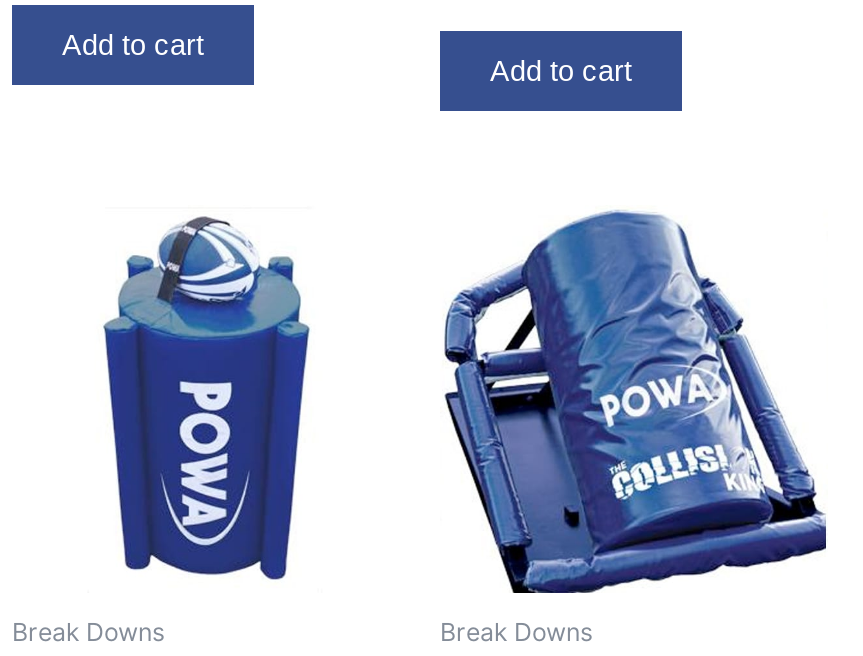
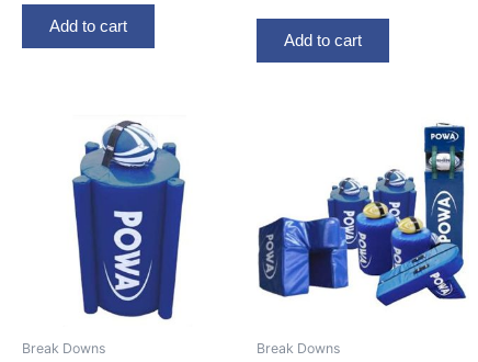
- [image]
+ [image]
